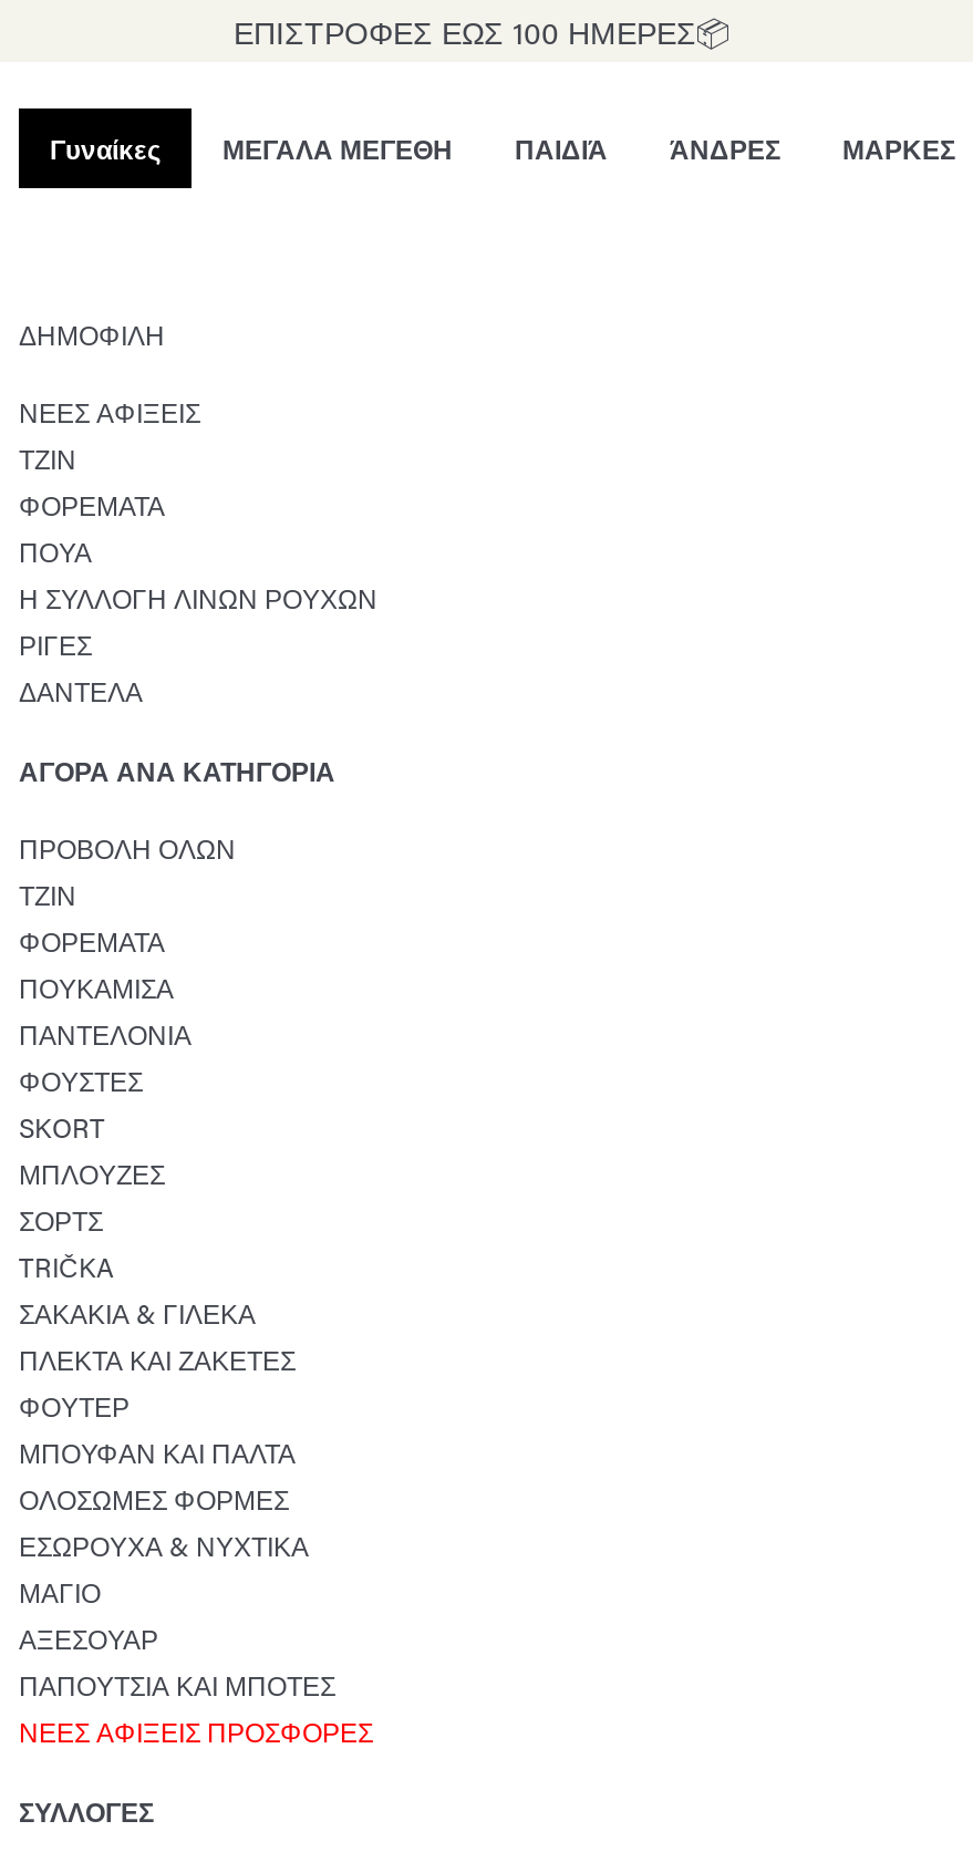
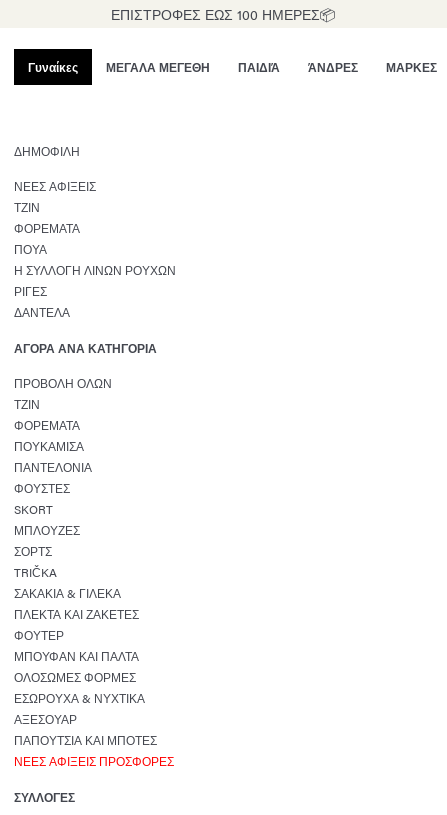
- ΜΑΓΙΌ
